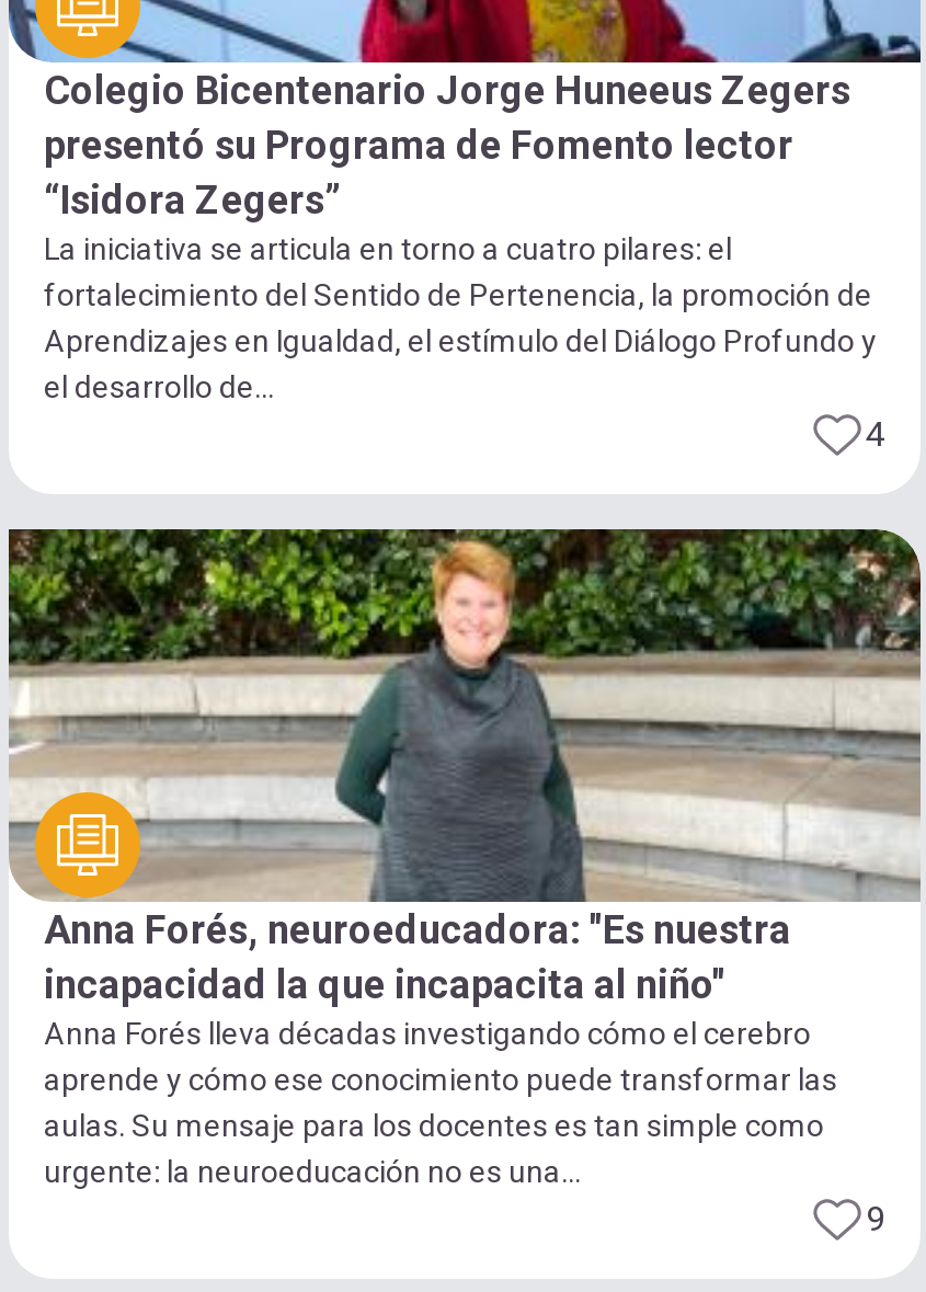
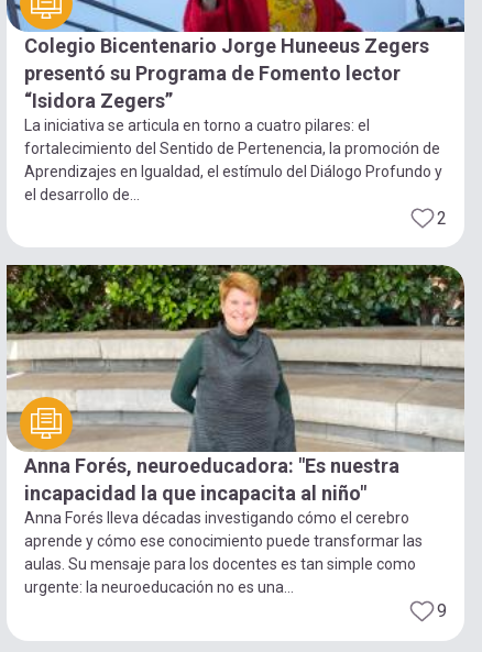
- 4
+ 2
